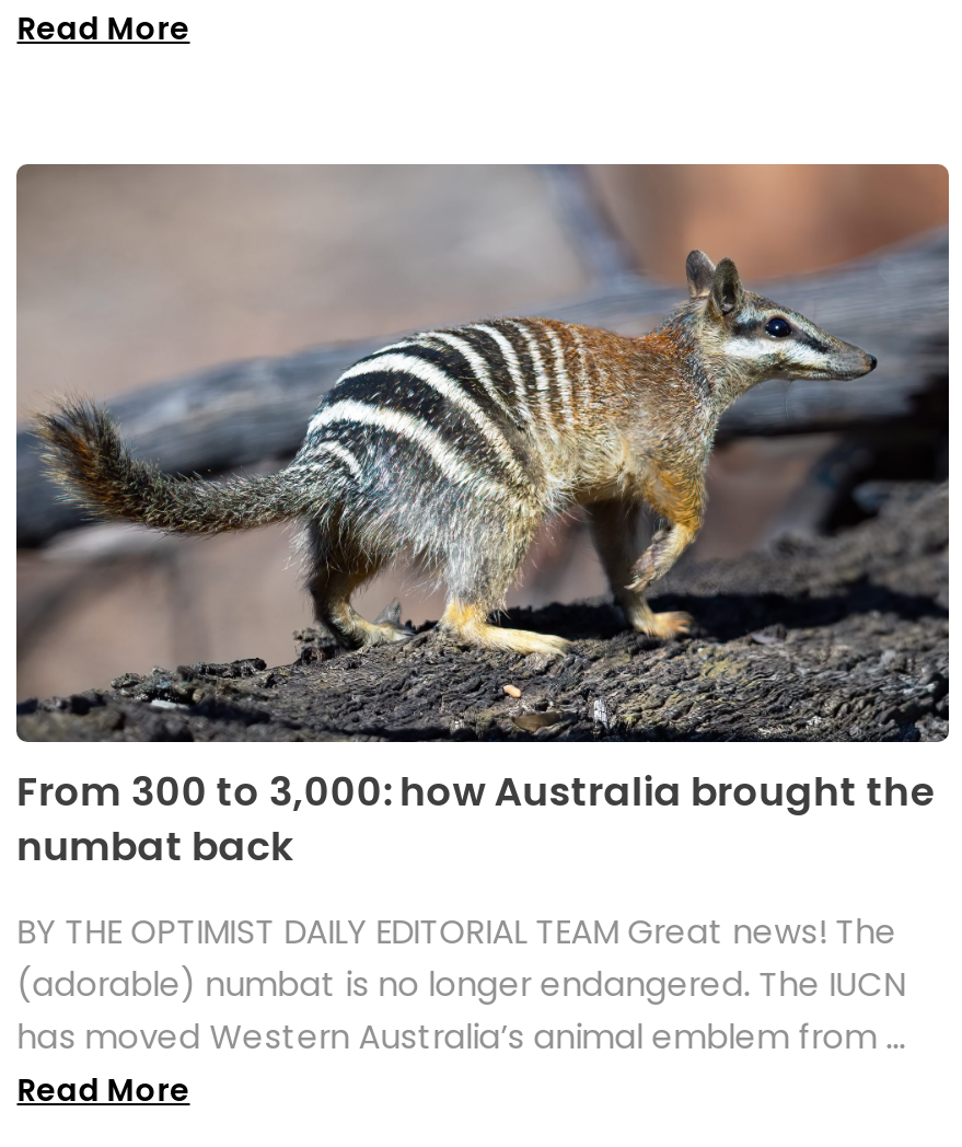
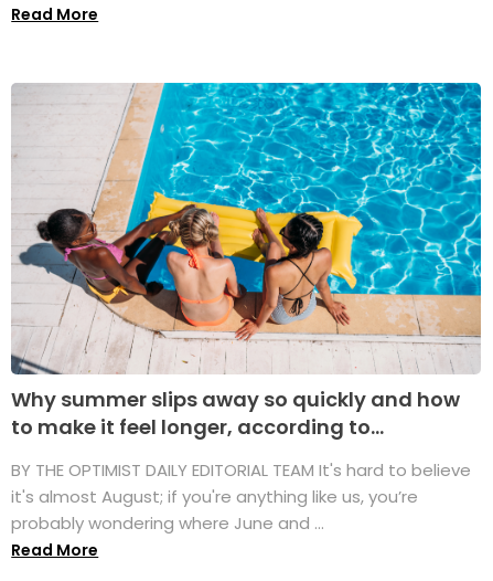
- [image]
- From 300 to 3,000: how Australia brought the
- numbat back
+ [image]
+ Why summer slips away so quickly and how
+ to make it feel longer, according to...

- BY THE OPTIMIST DAILY EDITORIAL TEAM Great news! The
- (adorable) numbat is no longer endangered. The IUCN
- has moved Western Australia’s animal emblem from ...
+ BY THE OPTIMIST DAILY EDITORIAL TEAM It's hard to believe
+ it's almost August; if you're anything like us, you’re
+ probably wondering where June and ...
